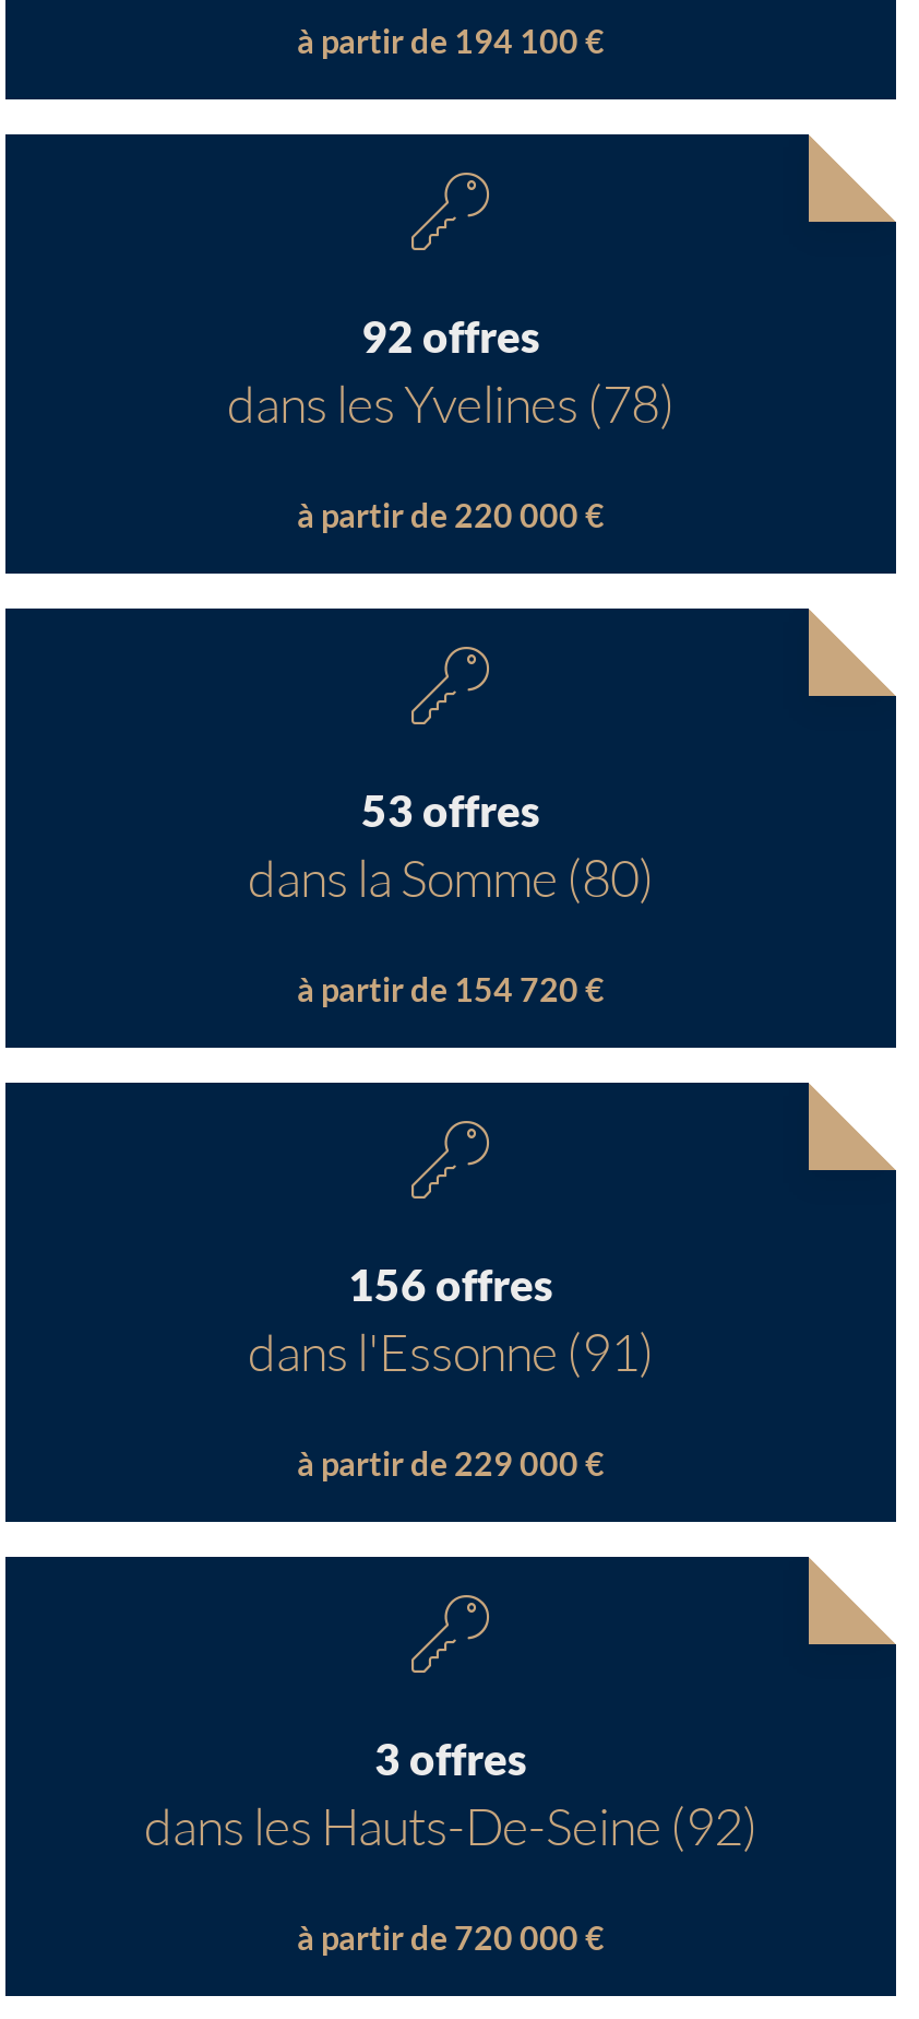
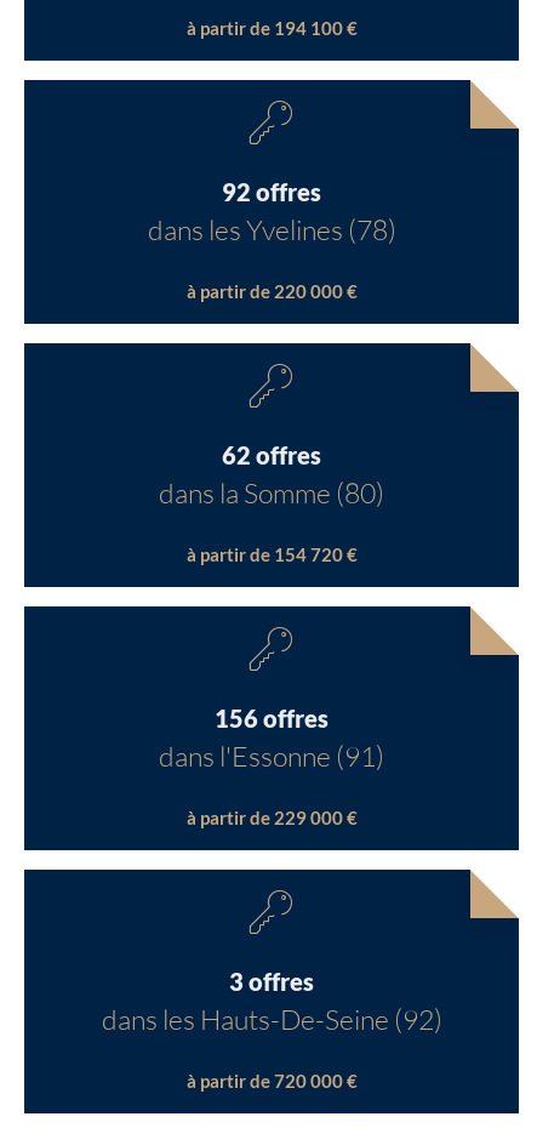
- 53 offres
+ 62 offres
